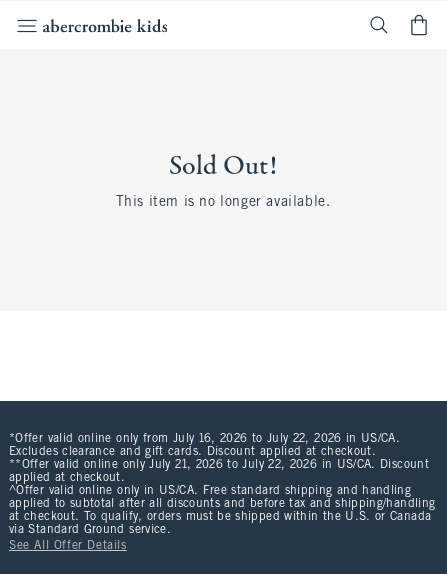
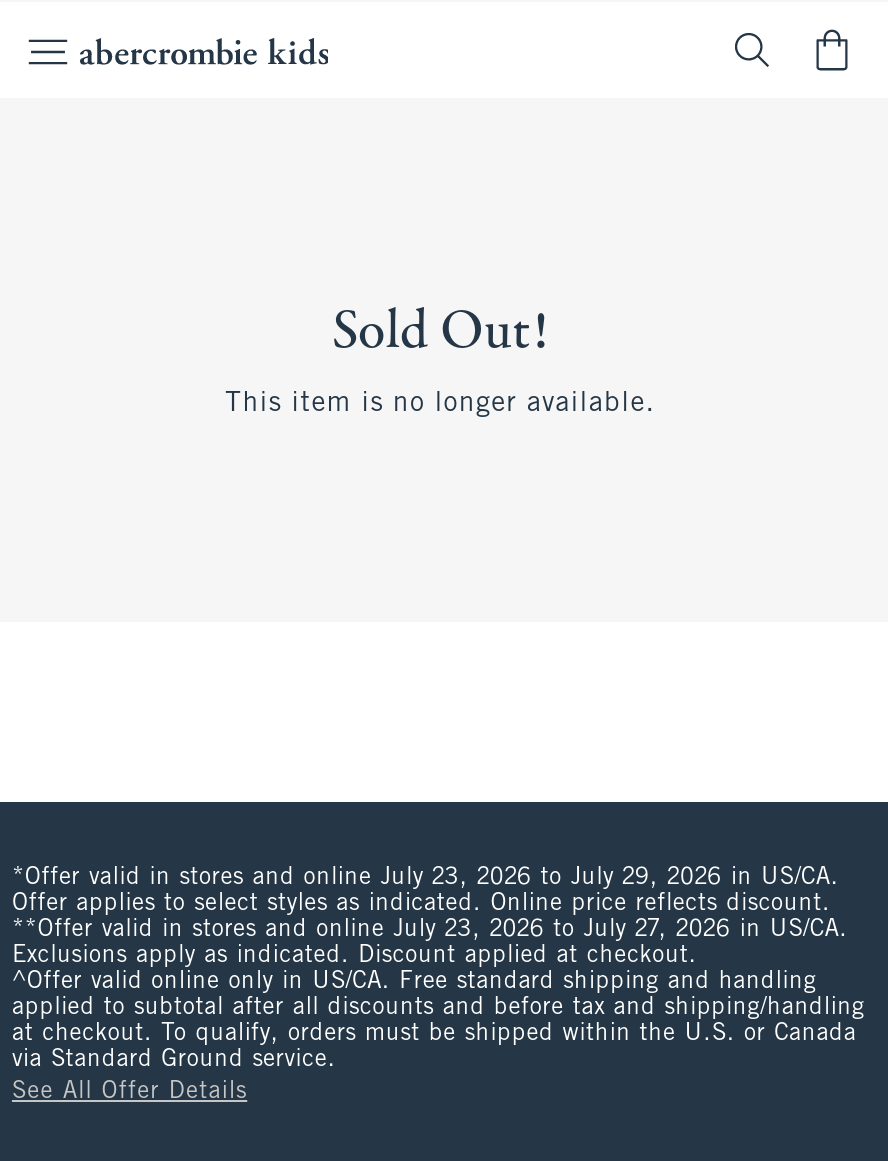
- *Offer valid online only from July 16, 2026 to July 22, 2026 in US/CA.
- Excludes clearance and gift cards. Discount applied at checkout.
- **Offer valid online only July 21, 2026 to July 22, 2026 in US/CA. Discount
- applied at checkout.
+ *Offer valid in stores and online July 23, 2026 to July 29, 2026 in US/CA.
+ Offer applies to select styles as indicated. Online price reflects discount.
+ **Offer valid in stores and online July 23, 2026 to July 27, 2026 in US/CA.
+ Exclusions apply as indicated. Discount applied at checkout.
